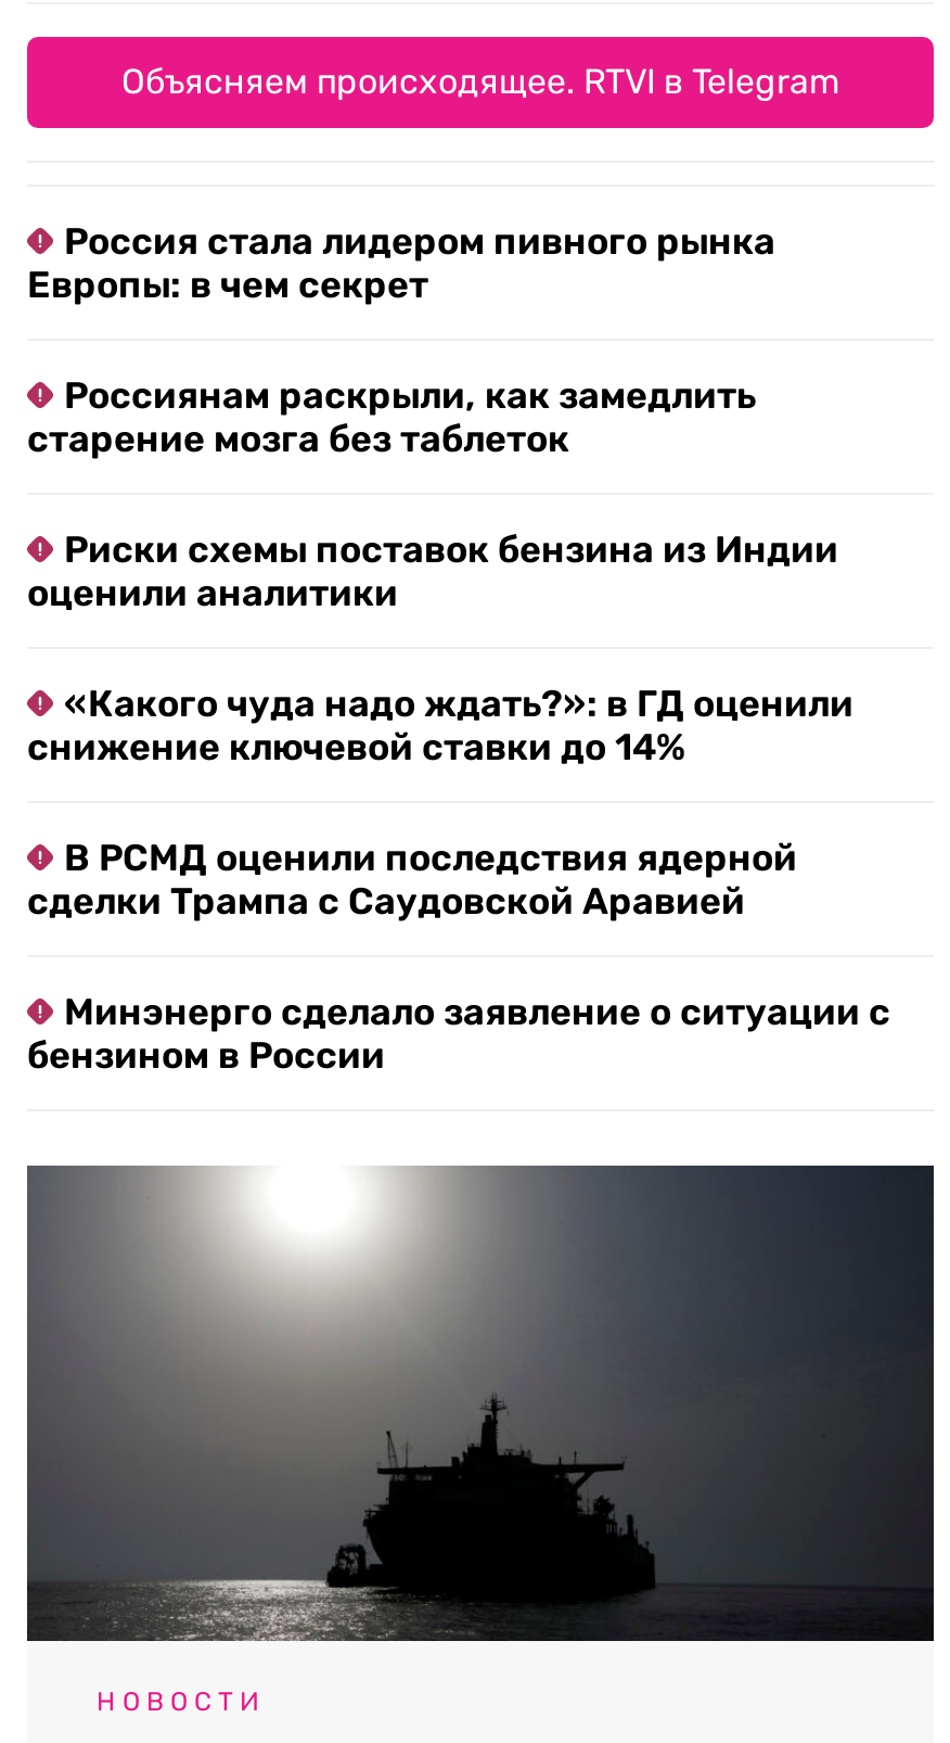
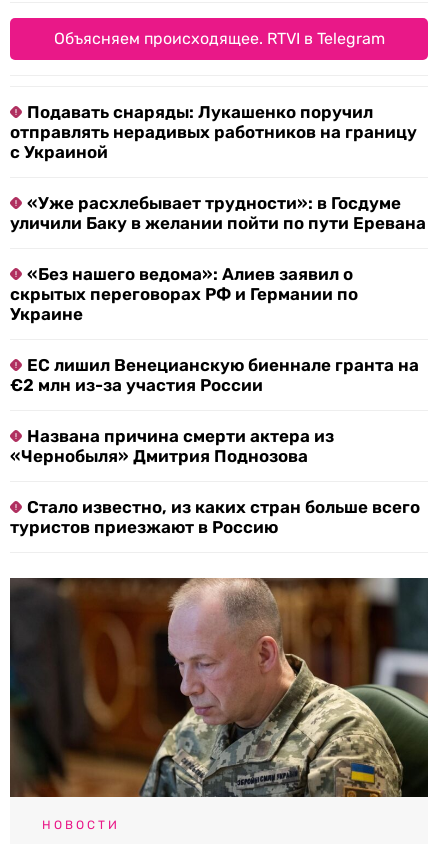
- Россия стала лидером пивного рынка
- Европы: в чем секрет
+ Подавать снаряды: Лукашенко поручил
+ отправлять нерадивых работников на границу
+ с Украиной

- Россиянам раскрыли, как замедлить
- старение мозга без таблеток
+ «Уже расхлебывает трудности»: в Госдуме
+ уличили Баку в желании пойти по пути Еревана

- Риски схемы поставок бензина из Индии
- оценили аналитики
+ «Без нашего ведома»: Алиев заявил о
+ скрытых переговорах РФ и Германии по
+ Украине

- «Какого чуда надо ждать?»: в ГД оценили
- снижение ключевой ставки до 14%
+ ЕС лишил Венецианскую биеннале гранта на
+ €2 млн из-за участия России

- В РСМД оценили последствия ядерной
- сделки Трампа с Саудовской Аравией
+ Названа причина смерти актера из
+ «Чернобыля» Дмитрия Поднозова

- Минэнерго сделало заявление о ситуации с
- бензином в России
+ Стало известно, из каких стран больше всего
+ туристов приезжают в Россию

- [image]
+ [image]
